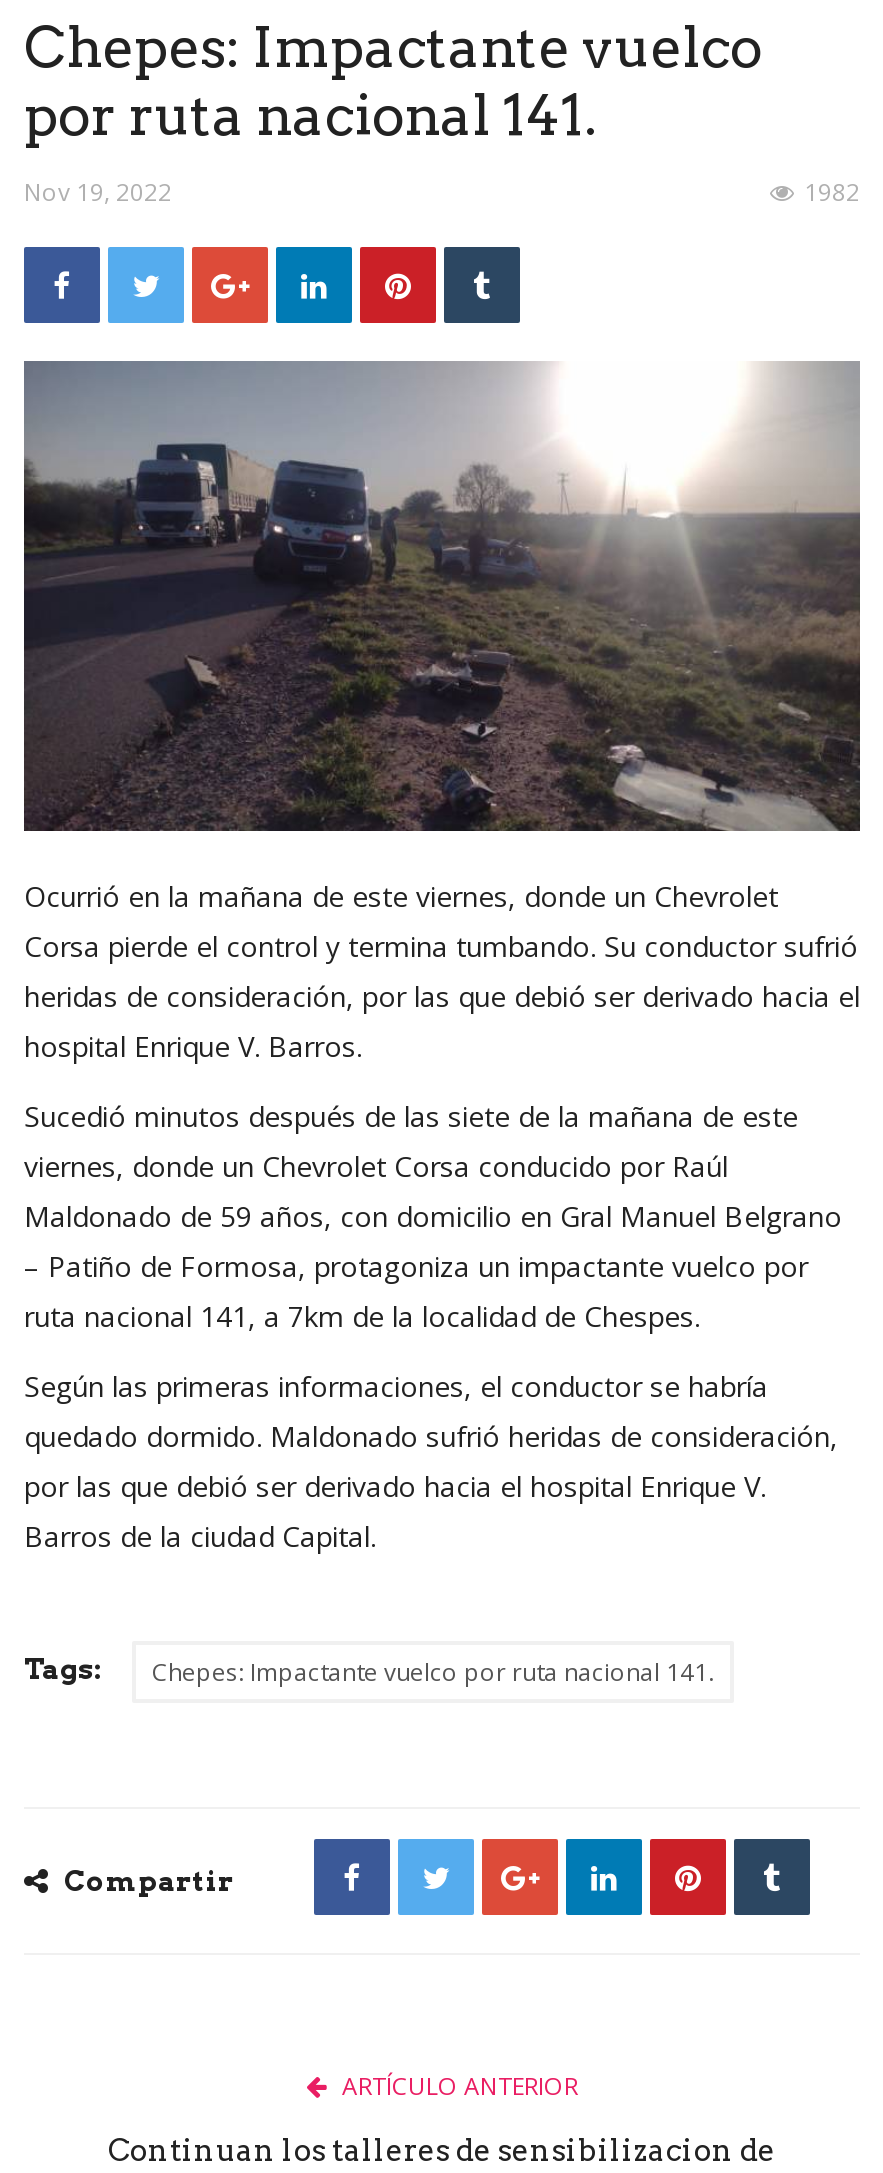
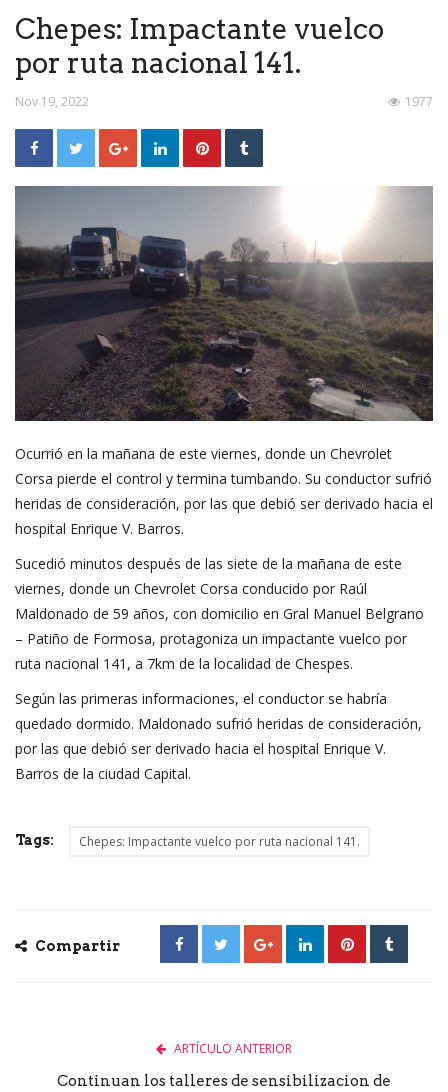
- 1982
+ 1977
